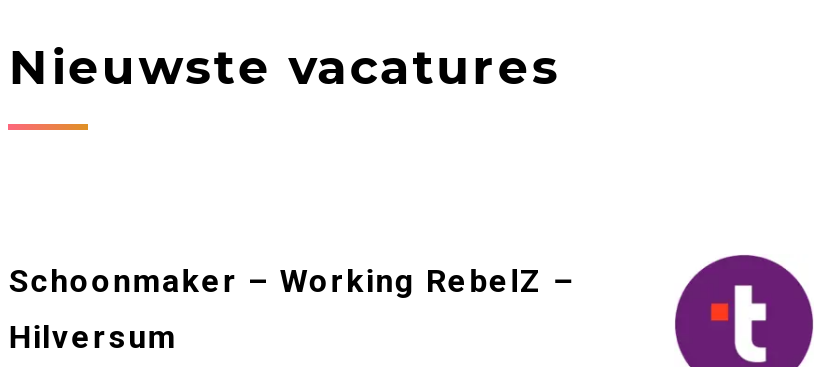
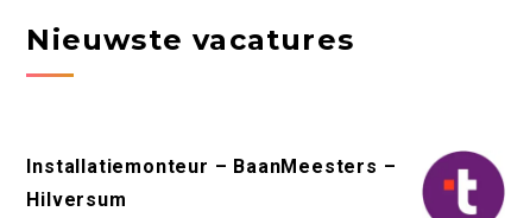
- Schoonmaker – Working RebelZ –
+ Installatiemonteur – BaanMeesters –
